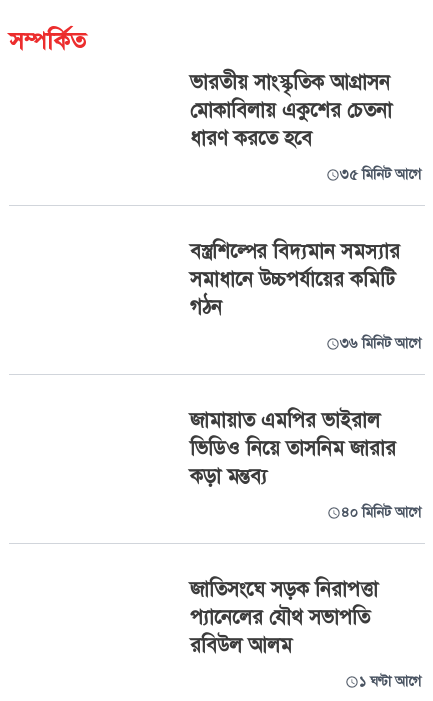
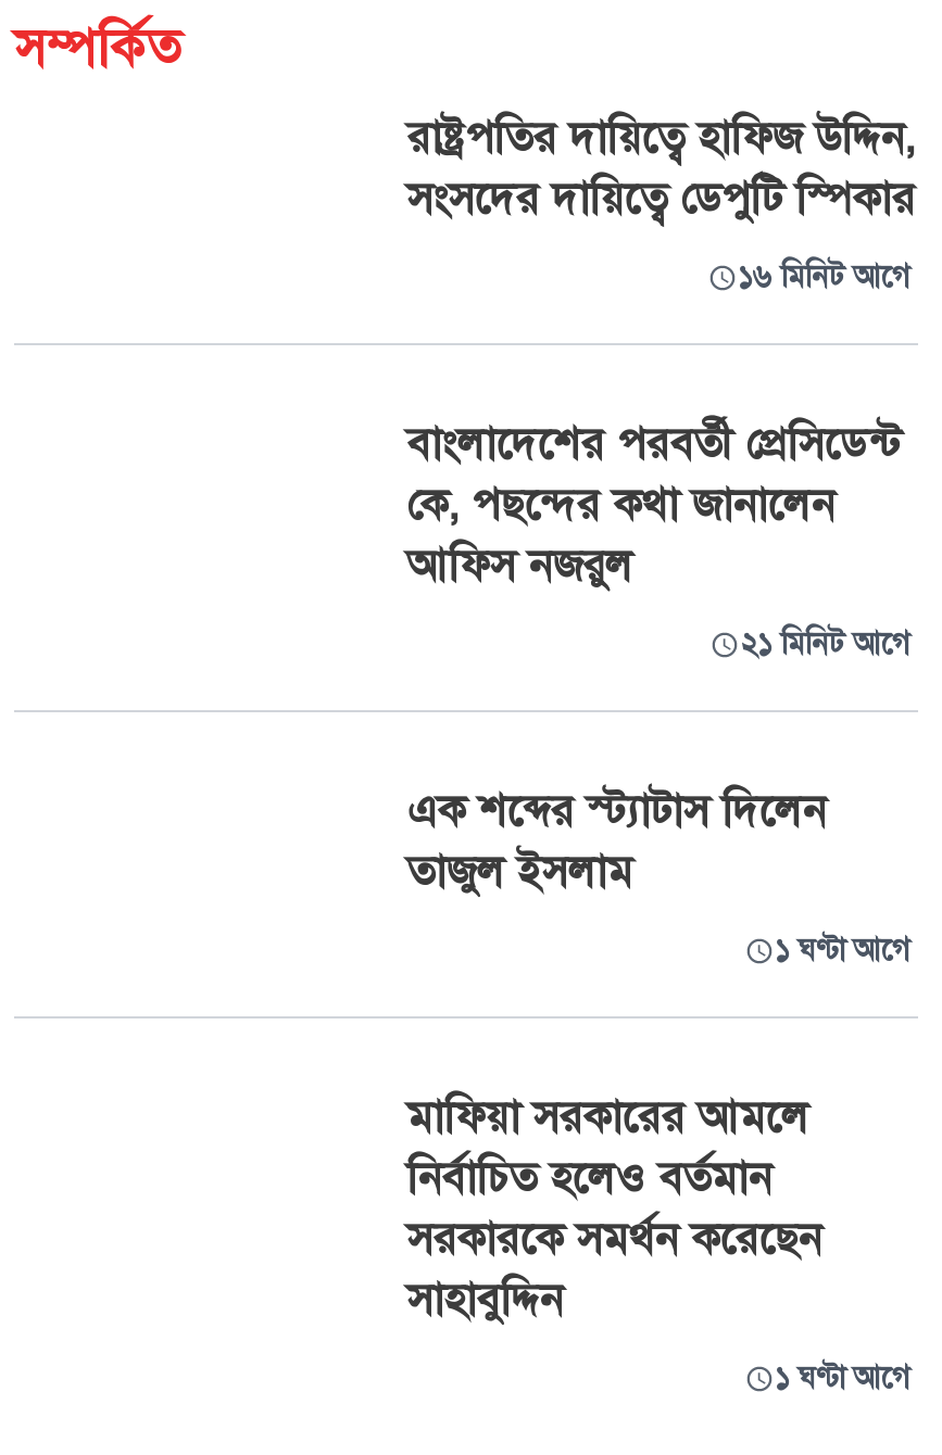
- ভারতীয় সাংস্কৃতিক আগ্রাসন
- মোকাবিলায় একুশের চেতনা
- ধারণ করতে হবে
+ রাষ্ট্রপতির দায়িত্বে হাফিজ উদ্দিন,
+ সংসদের দায়িত্বে ডেপুটি স্পিকার

- ৩৫ মিনিট আগে
+ ১৬ মিনিট আগে

- বস্ত্রশিল্পের বিদ্যমান সমস্যার
- সমাধানে উচ্চপর্যায়ের কমিটি
- গঠন
+ বাংলাদেশের পরবর্তী প্রেসিডেন্ট
+ কে, পছন্দের কথা জানালেন
+ আফিস নজরুল

- ৩৬ মিনিট আগে
+ ২১ মিনিট আগে

- জামায়াত এমপির ভাইরাল
- ভিডিও নিয়ে তাসনিম জারার
- কড়া মন্তব্য
+ এক শব্দের স্ট্যাটাস দিলেন
+ তাজুল ইসলাম

- ৪০ মিনিট আগে
+ ১ ঘণ্টা আগে

- জাতিসংঘে সড়ক নিরাপত্তা
- প্যানেলের যৌথ সভাপতি
- রবিউল আলম
+ মাফিয়া সরকারের আমলে
+ নির্বাচিত হলেও বর্তমান
+ সরকারকে সমর্থন করেছেন
+ সাহাবুদ্দিন
